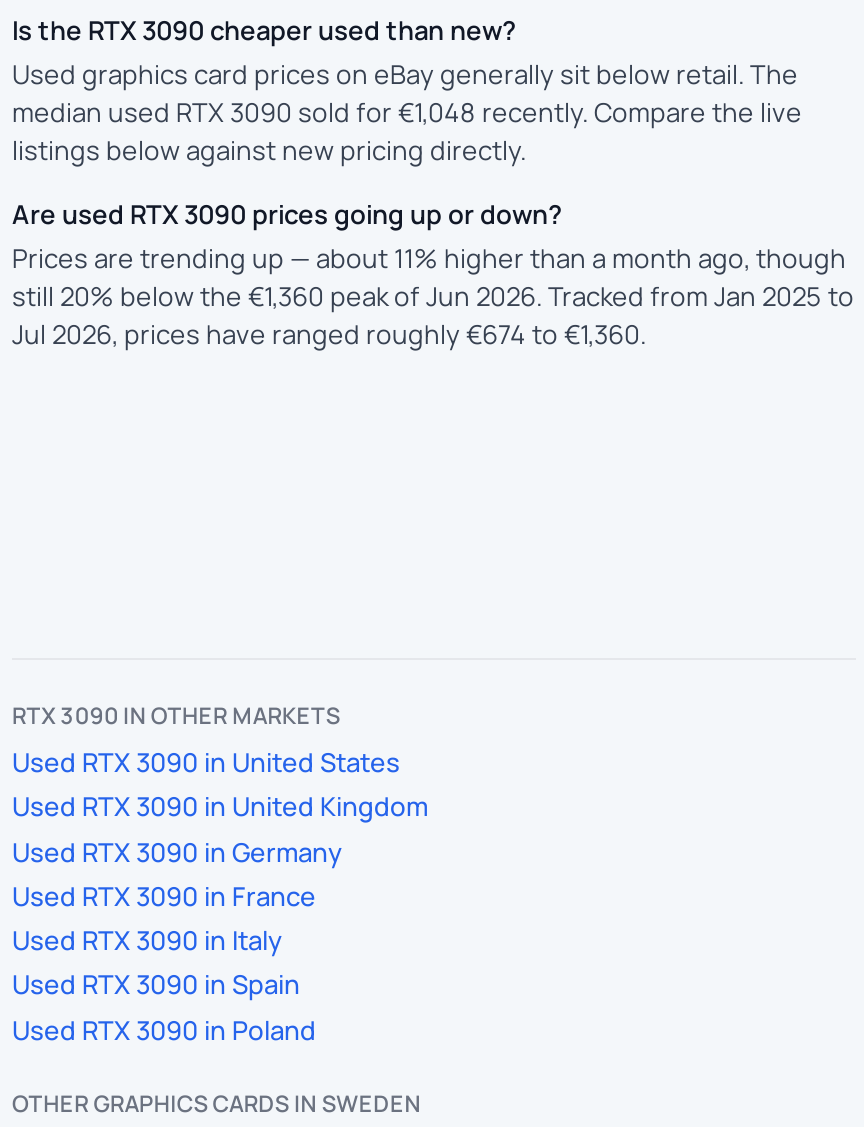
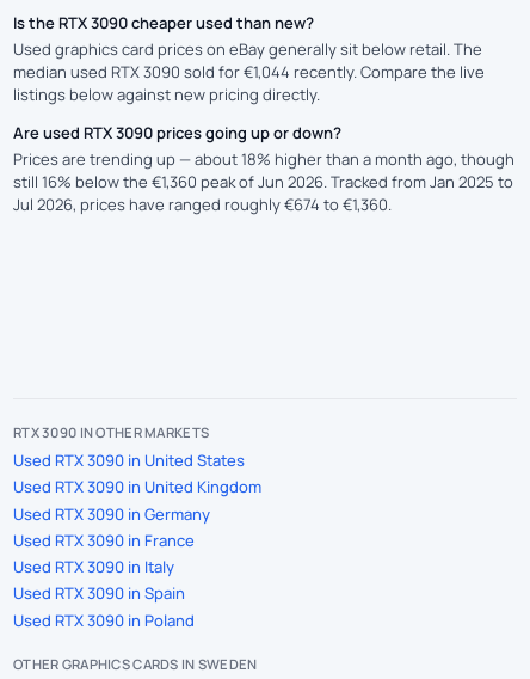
- median used RTX 3090 sold for €1,048 recently. Compare the live
+ median used RTX 3090 sold for €1,044 recently. Compare the live

- Prices are trending up — about 11% higher than a month ago, though
+ Prices are trending up — about 18% higher than a month ago, though

- still 20% below the €1,360 peak of Jun 2026. Tracked from Jan 2025 to
+ still 16% below the €1,360 peak of Jun 2026. Tracked from Jan 2025 to
